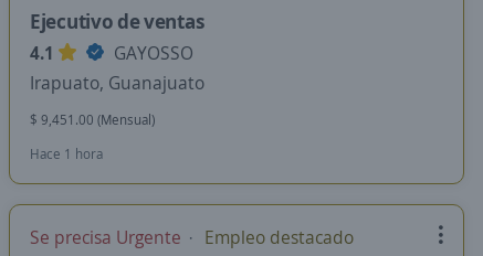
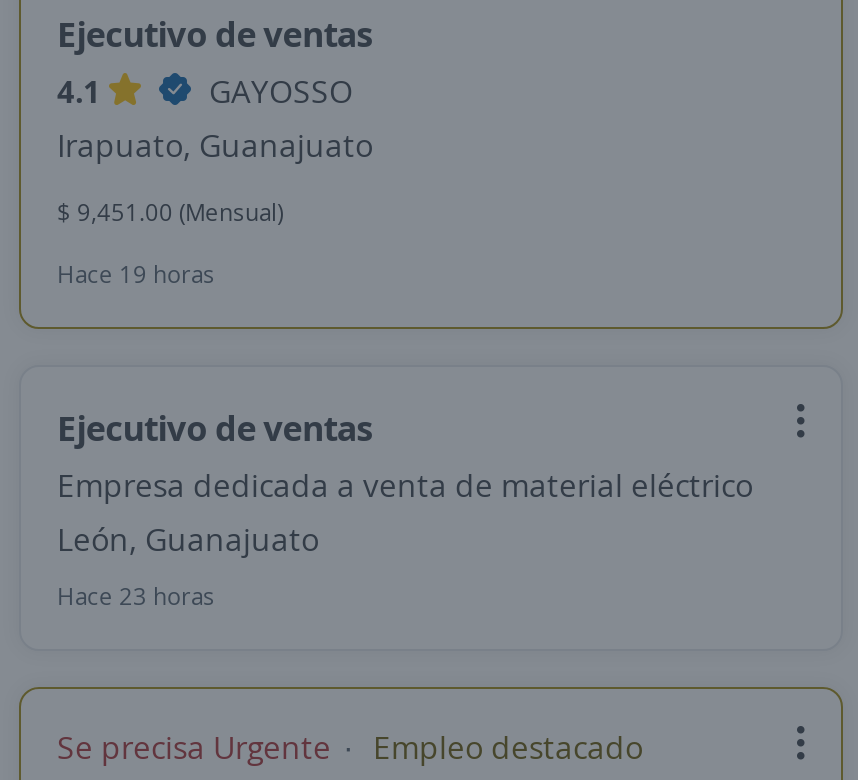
- Hace 1 hora
+ Hace 19 horas
+ Ejecutivo de ventas
+ Empresa dedicada a venta de material eléctrico
+ León, Guanajuato
+ Hace 23 horas
